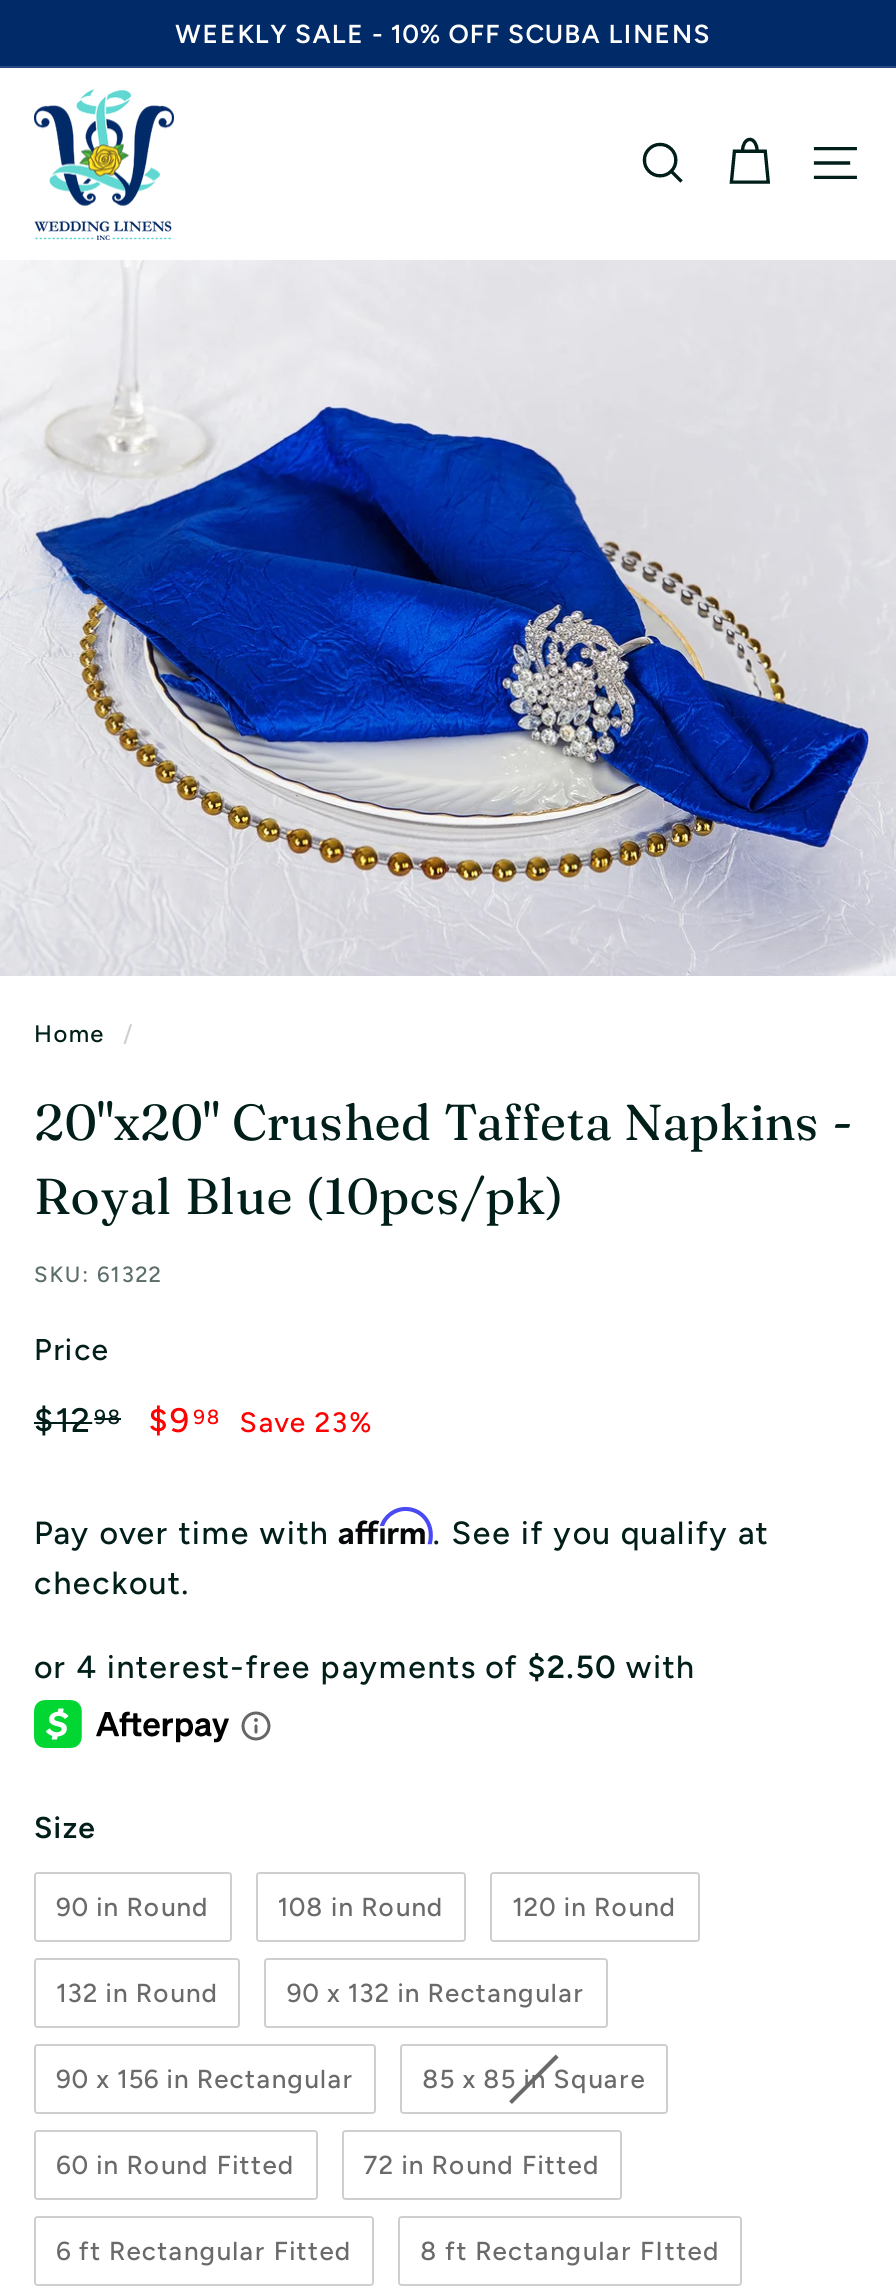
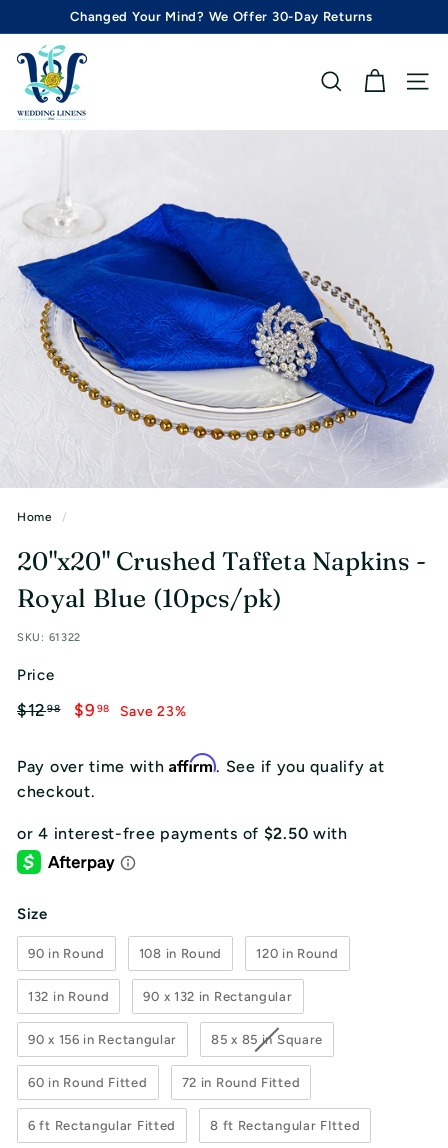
- WEEKLY SALE - 10% OFF SCUBA LINENS
+ Changed Your Mind? We Offer 30-Day Returns
